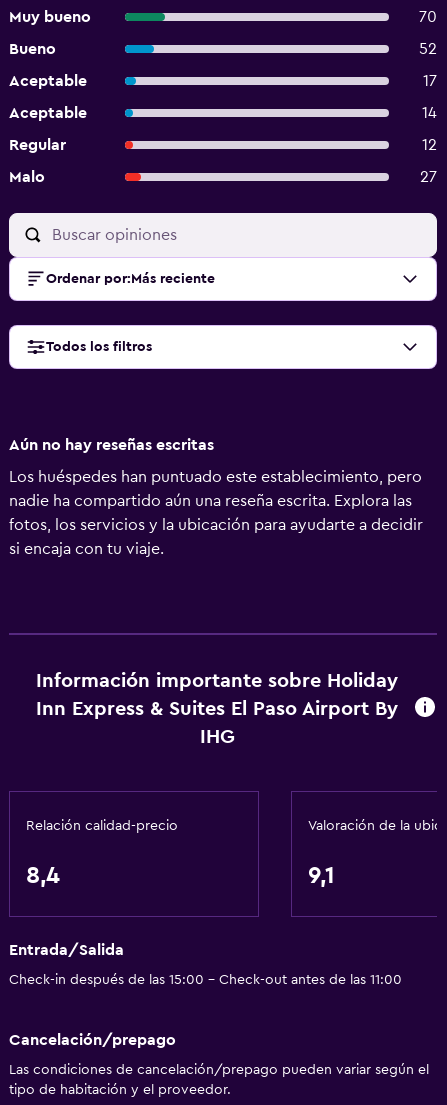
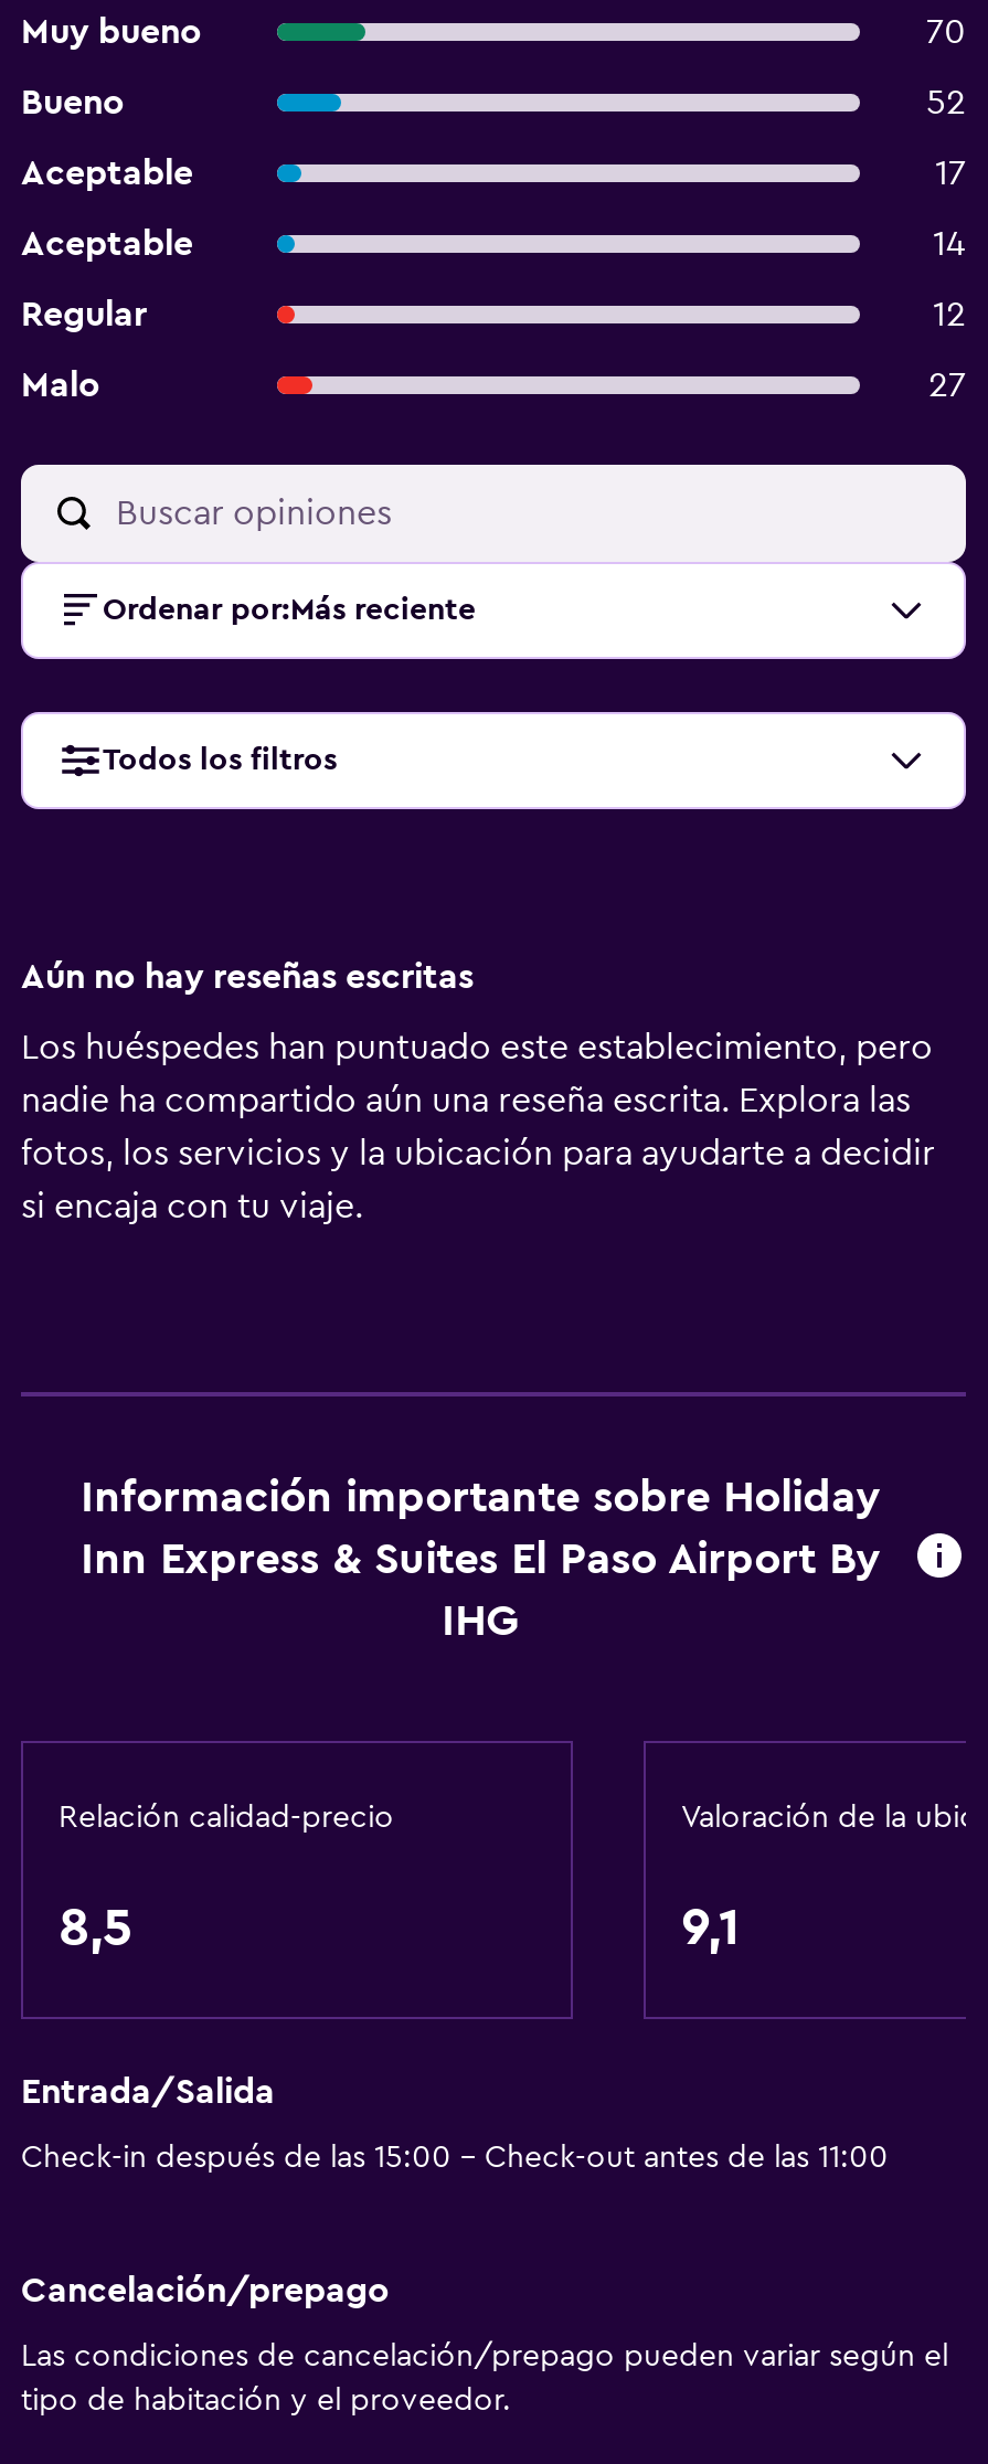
- 8,4
+ 8,5
